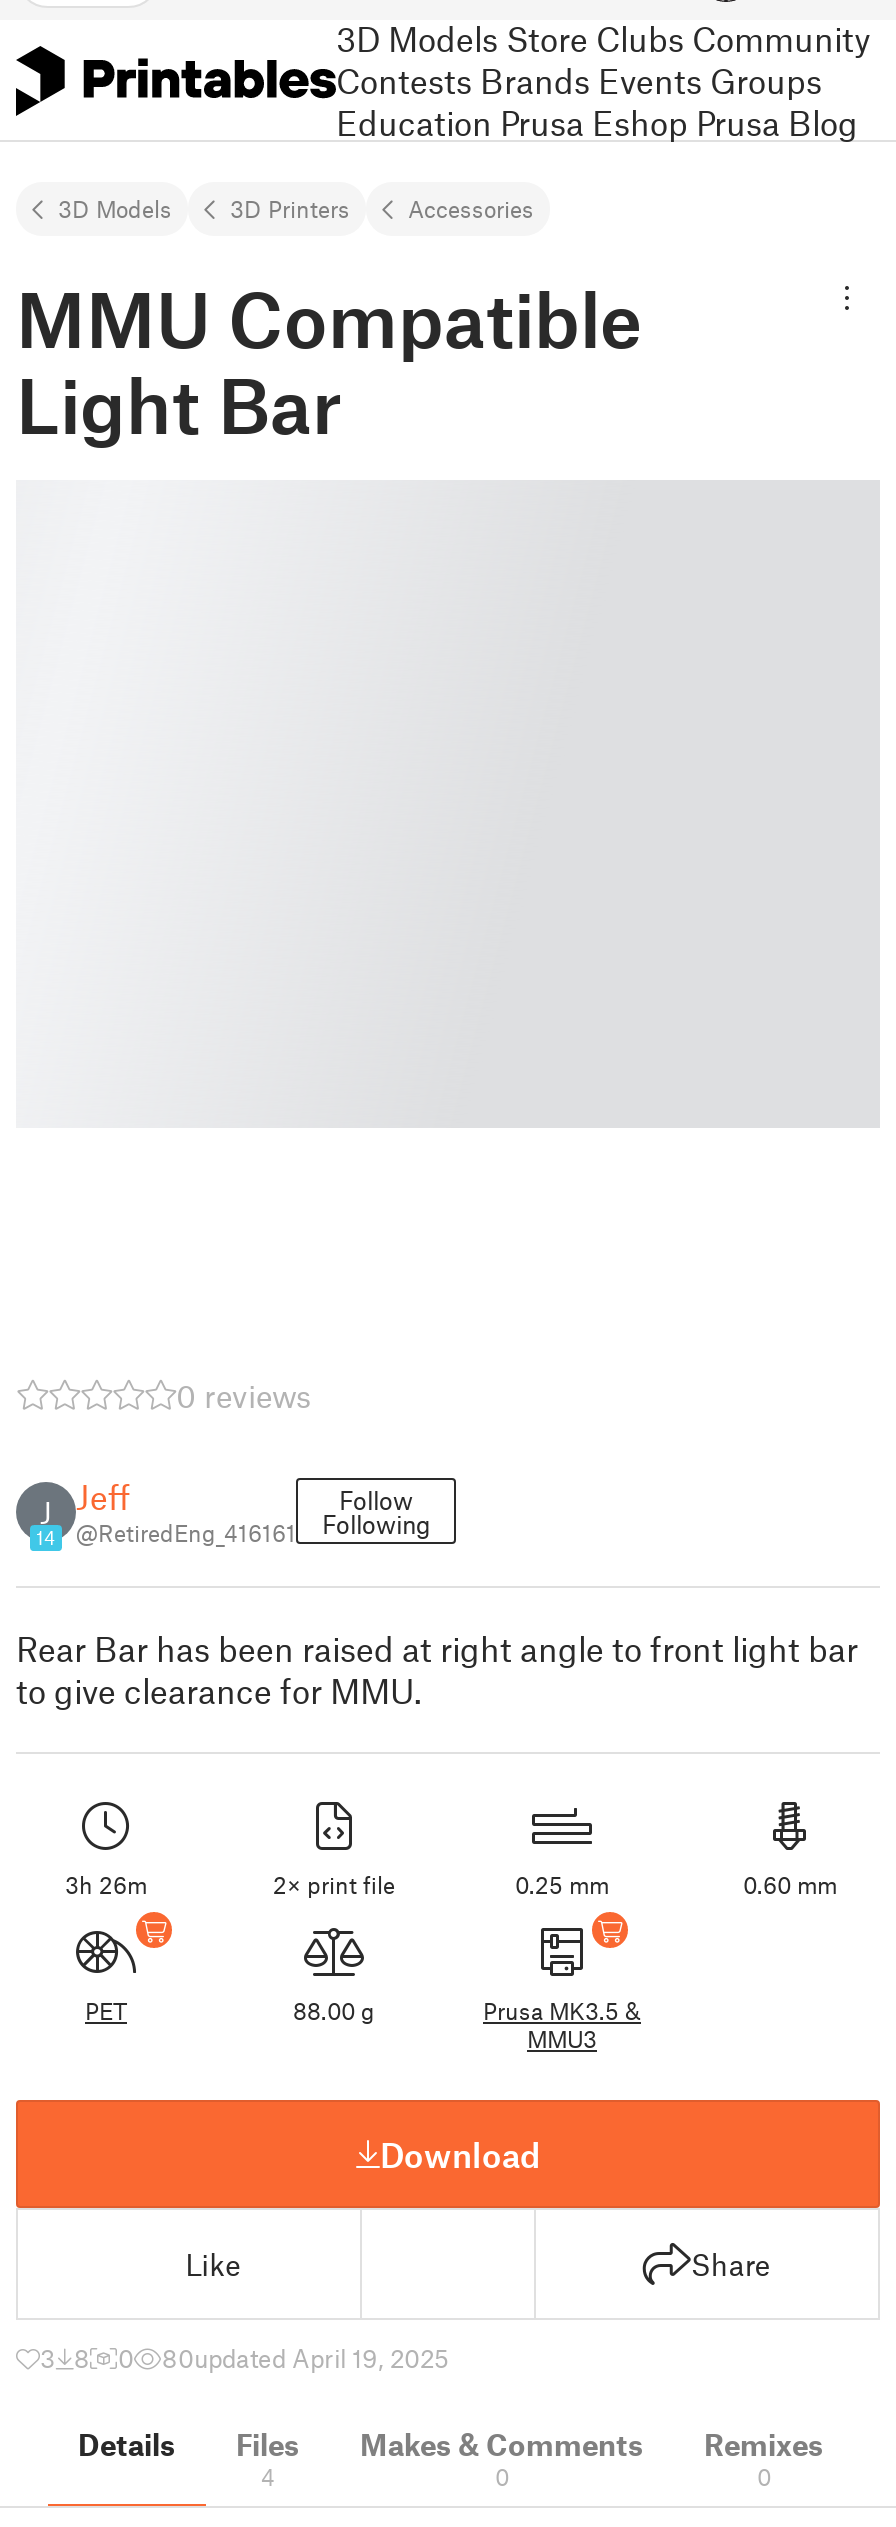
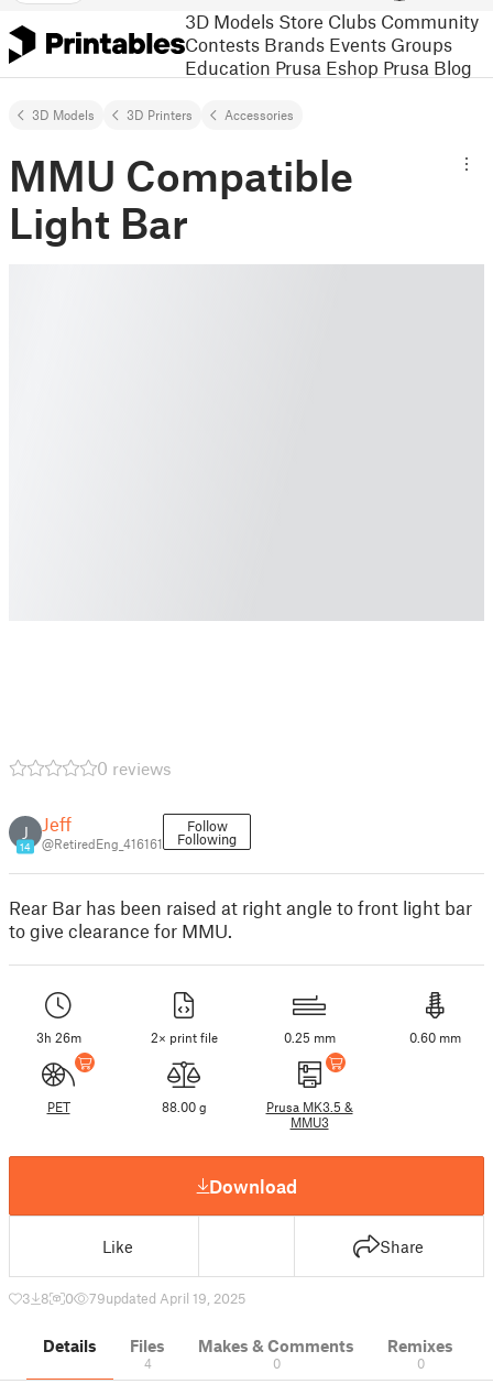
- 80updated April 19, 2025
+ 79updated April 19, 2025
